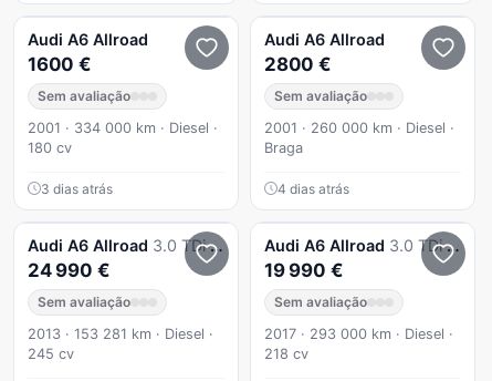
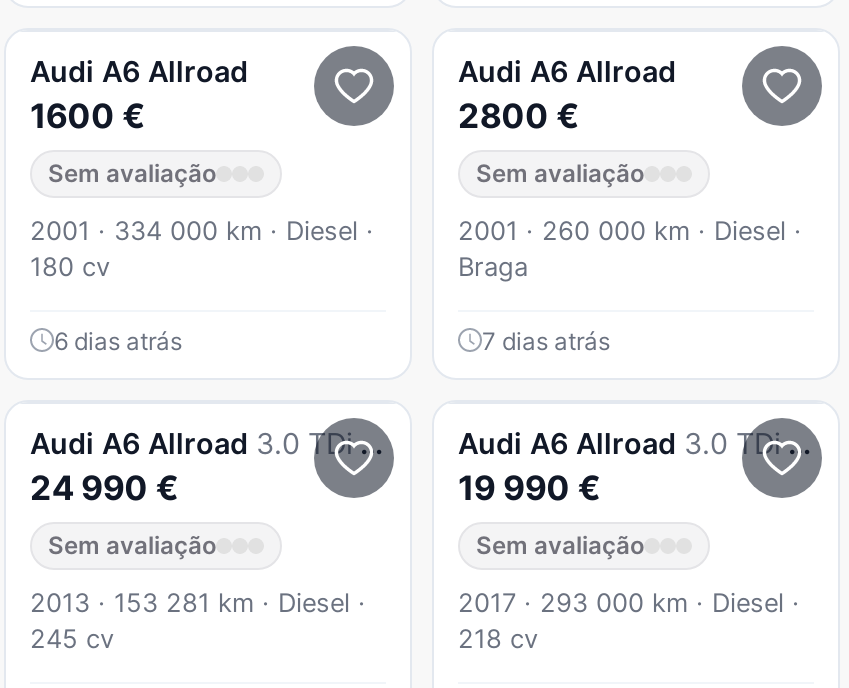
- 3 dias atrás
+ 6 dias atrás

- 4 dias atrás
+ 7 dias atrás
